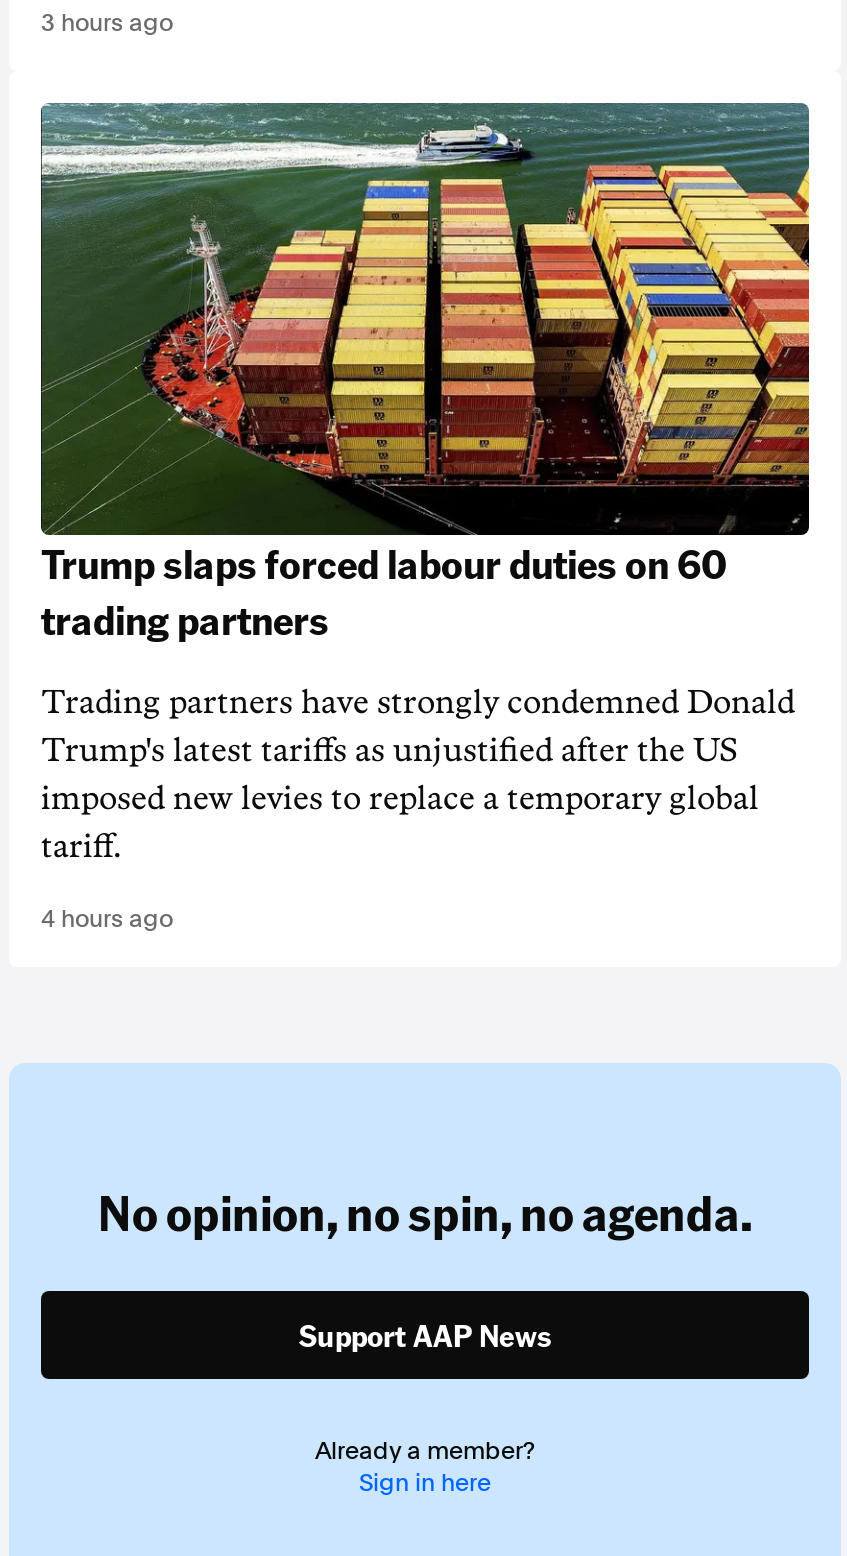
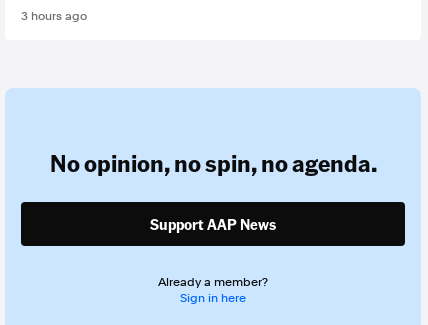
- [image]
- Trump slaps forced labour duties on 60
- trading partners
- Trading partners have strongly condemned Donald
- Trump's latest tariffs as unjustified after the US
- imposed new levies to replace a temporary global
- tariff.
- 4 hours ago
